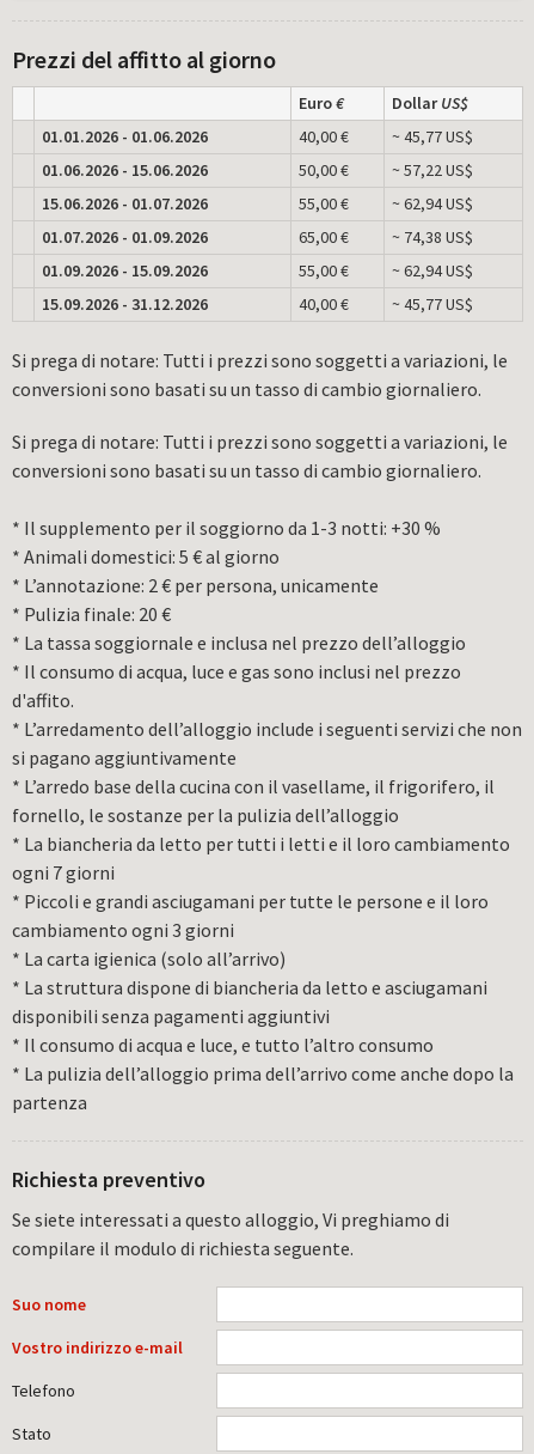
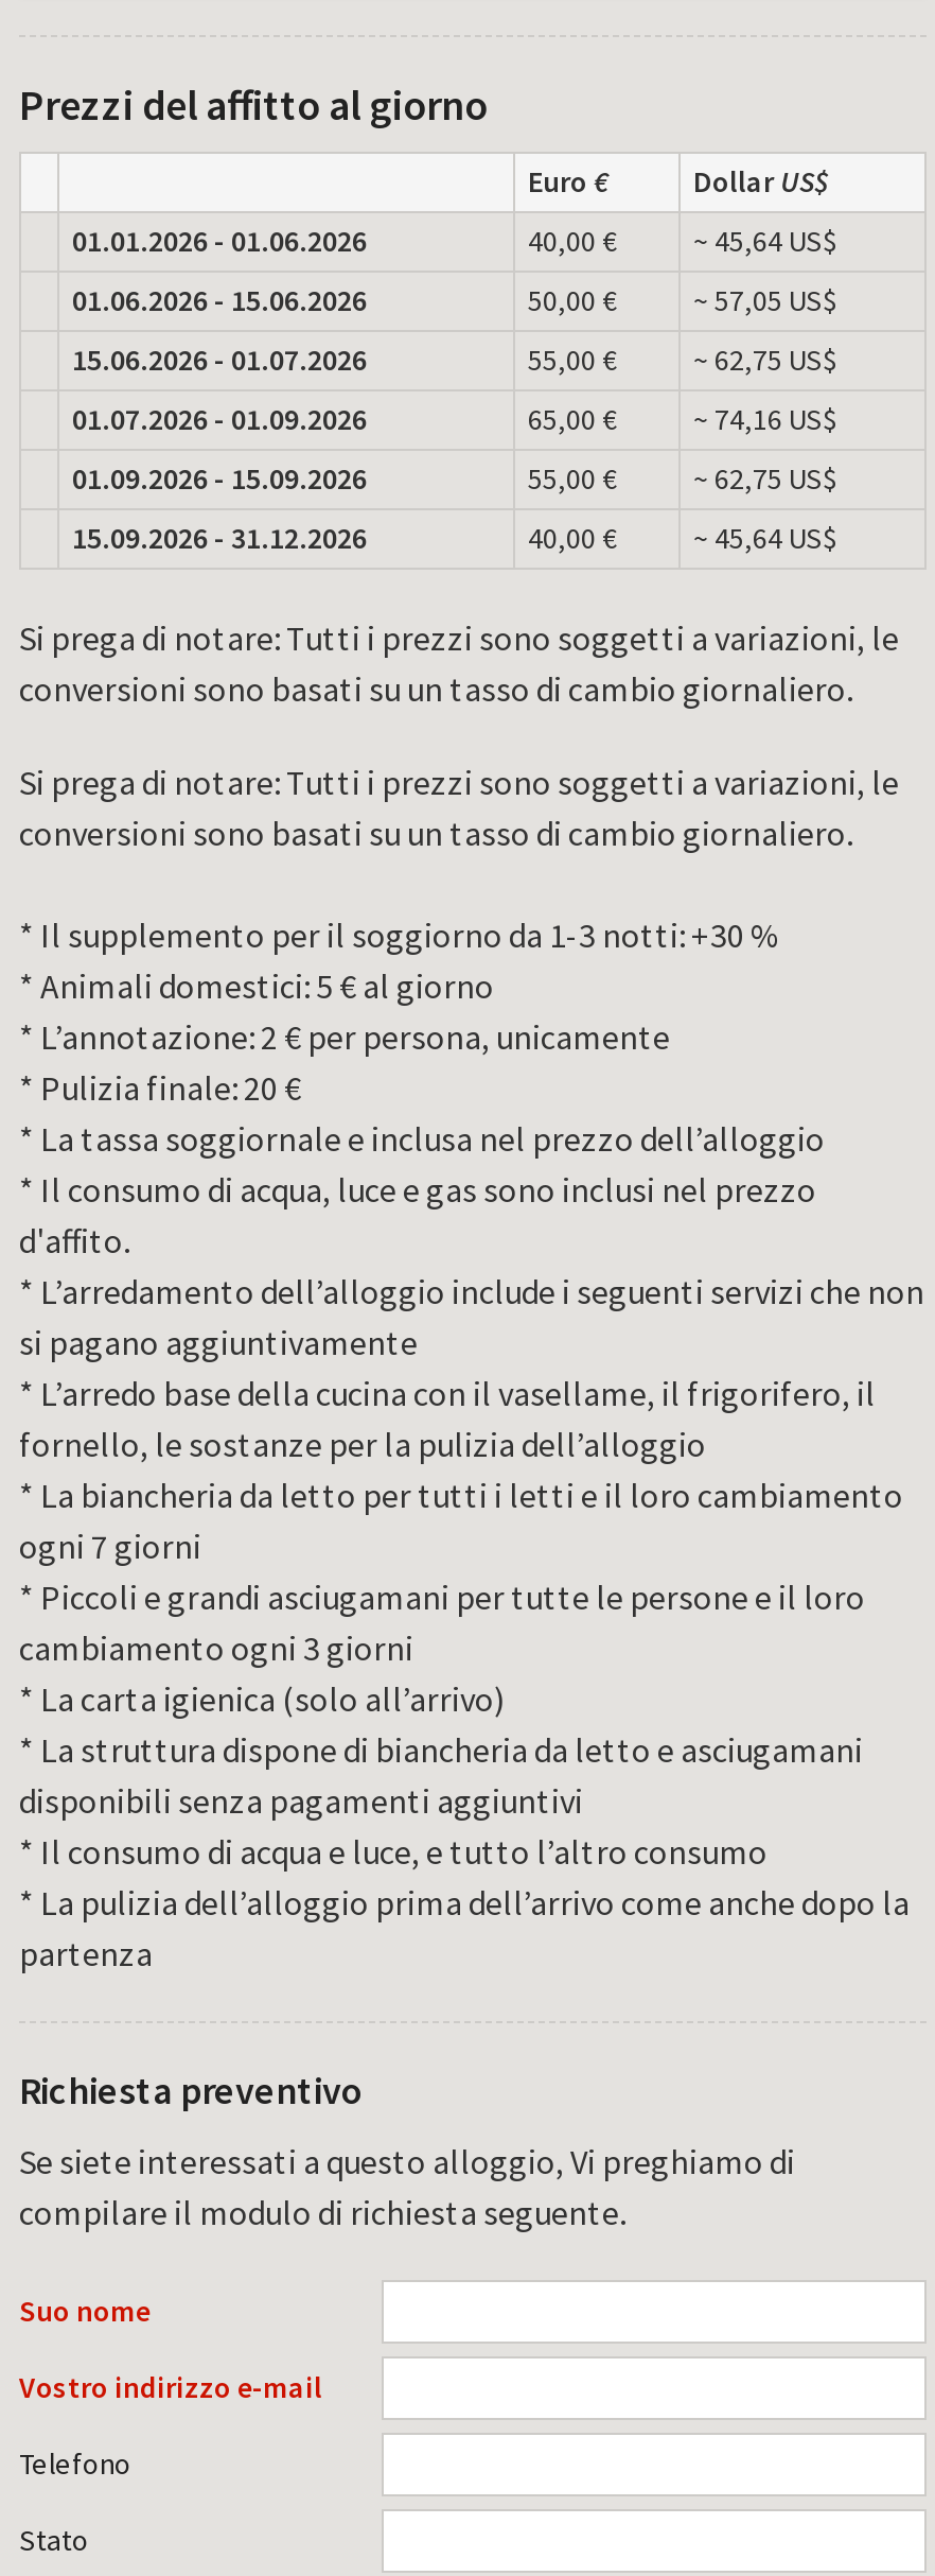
- 40,00 € ~ 45,77 US$
+ 40,00 € ~ 45,64 US$

- 50,00 € ~ 57,22 US$
+ 50,00 € ~ 57,05 US$

- 55,00 € ~ 62,94 US$
+ 55,00 € ~ 62,75 US$

- 65,00 € ~ 74,38 US$
+ 65,00 € ~ 74,16 US$

- 55,00 € ~ 62,94 US$
+ 55,00 € ~ 62,75 US$

- 40,00 € ~ 45,77 US$
+ 40,00 € ~ 45,64 US$
